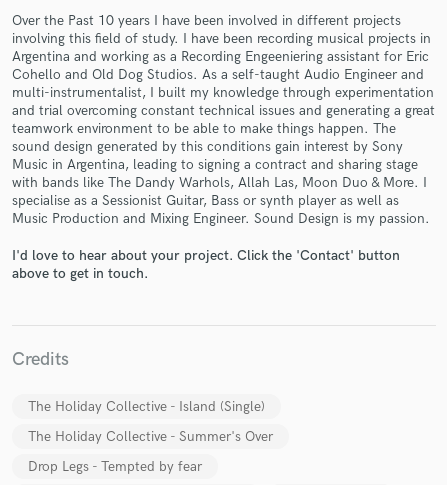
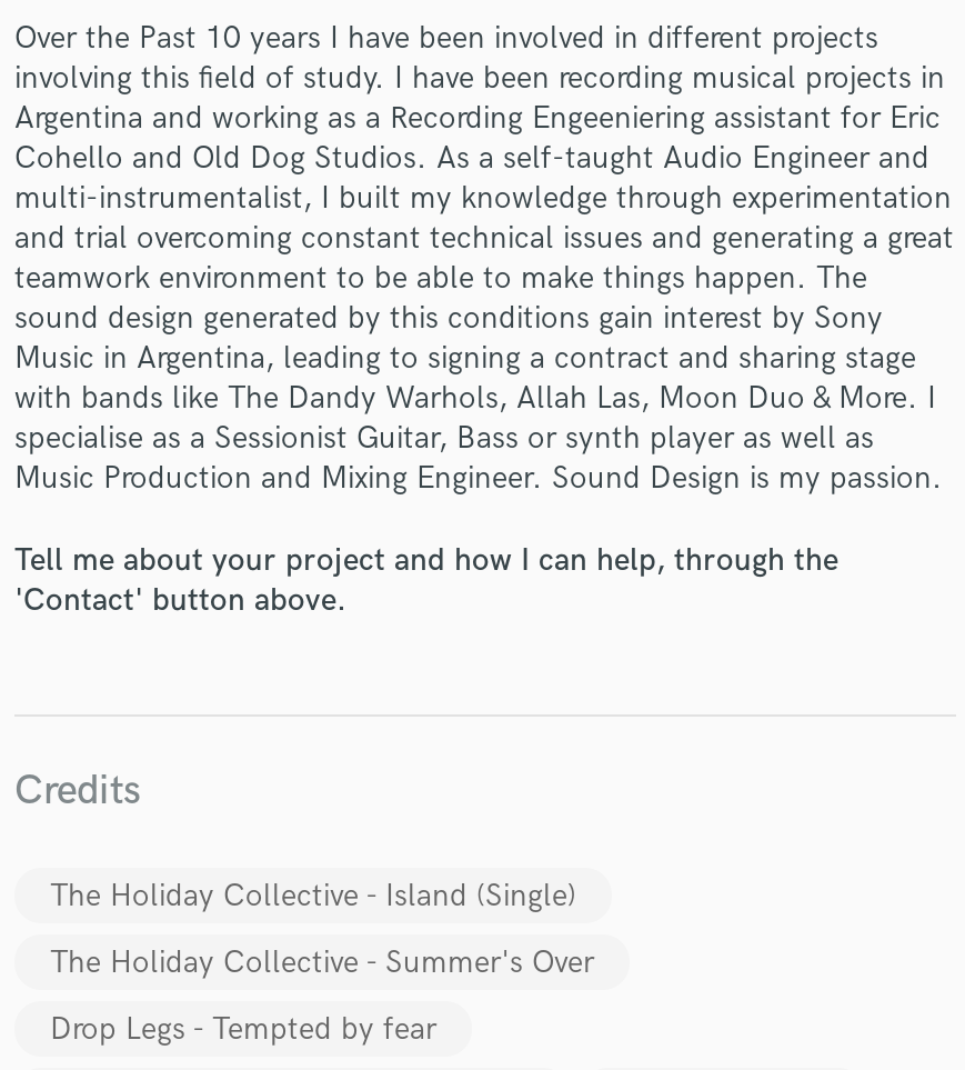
- I'd love to hear about your project. Click the 'Contact' button
- above to get in touch.
+ Tell me about your project and how I can help, through the
+ 'Contact' button above.
